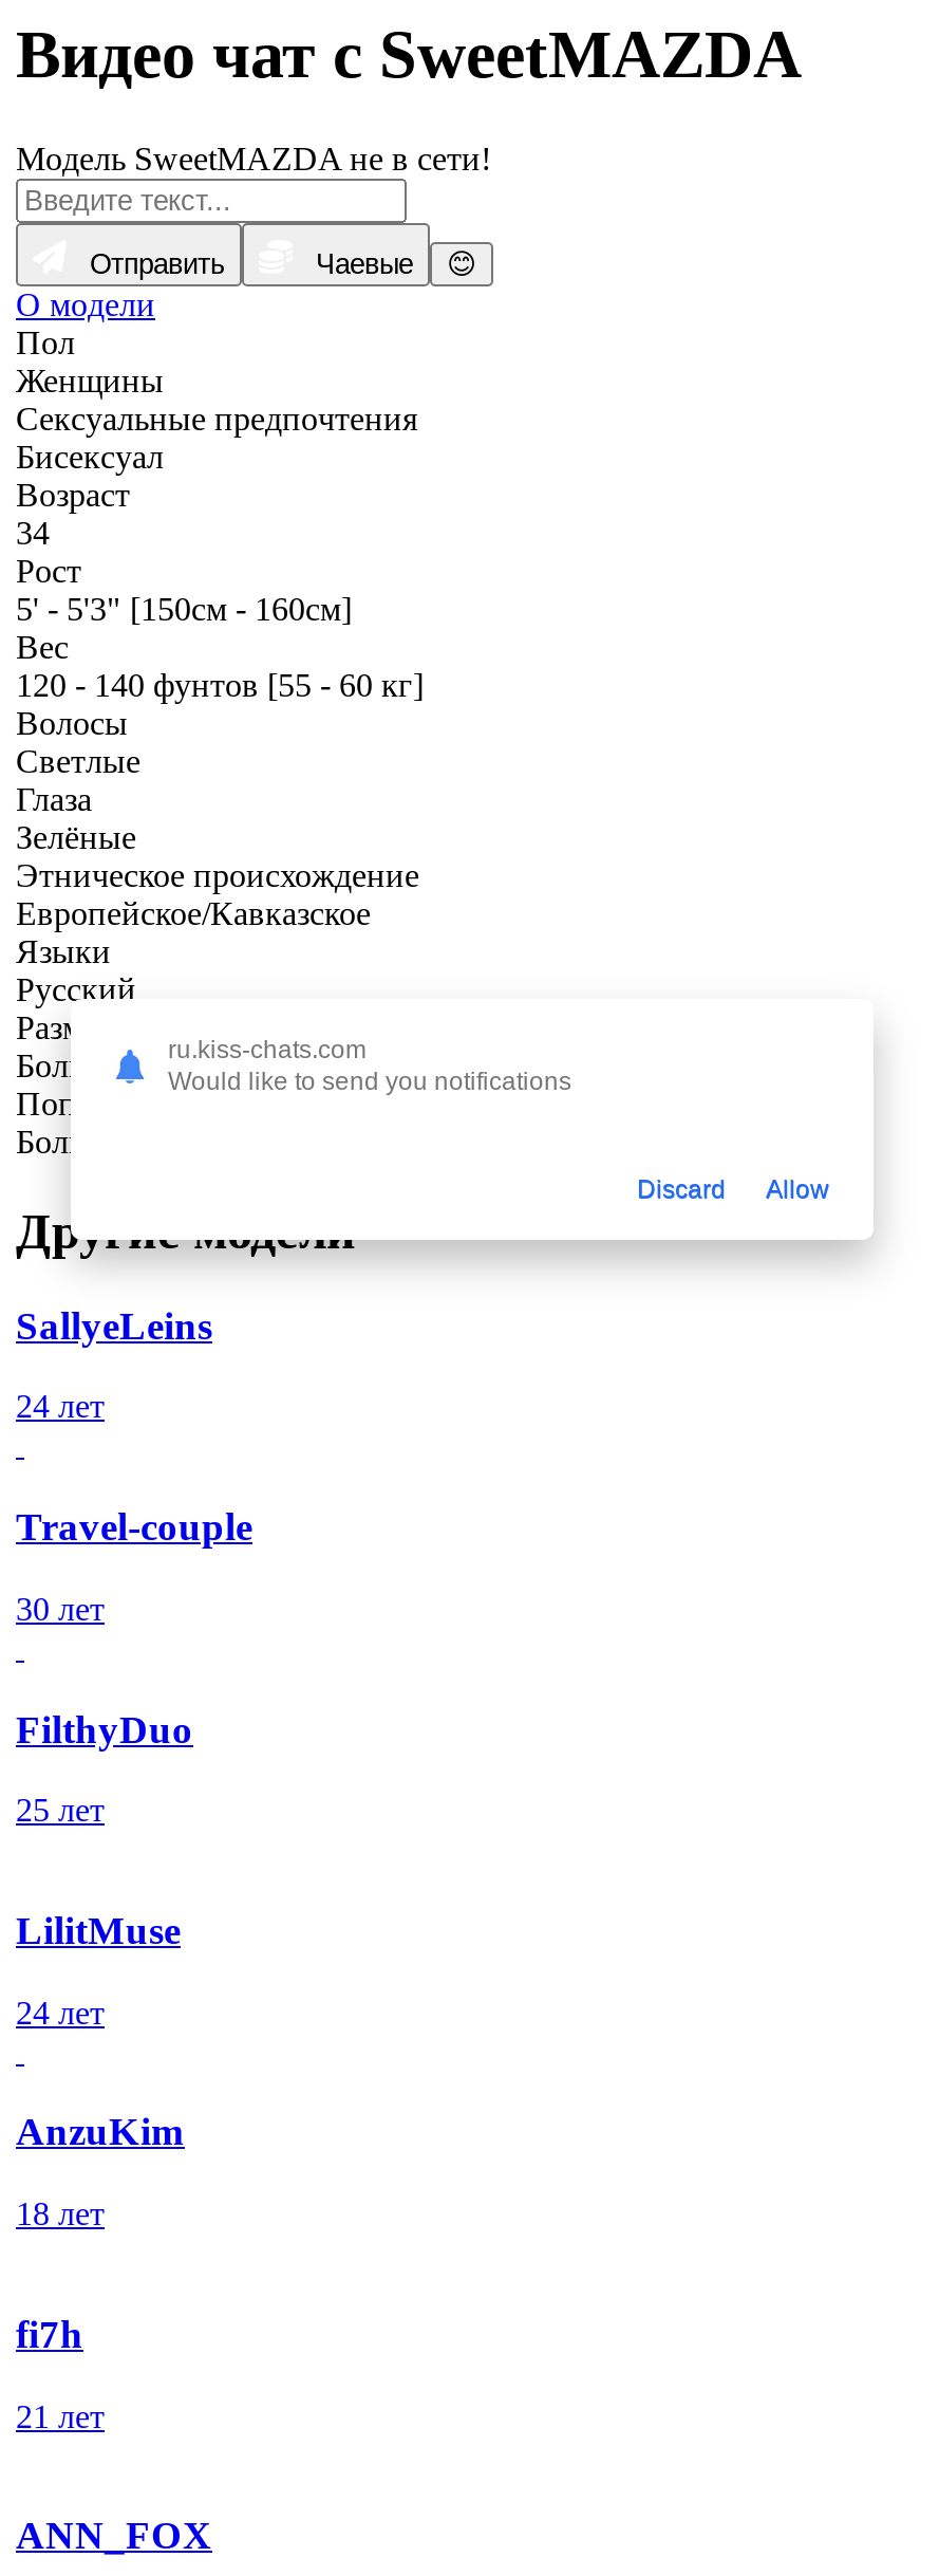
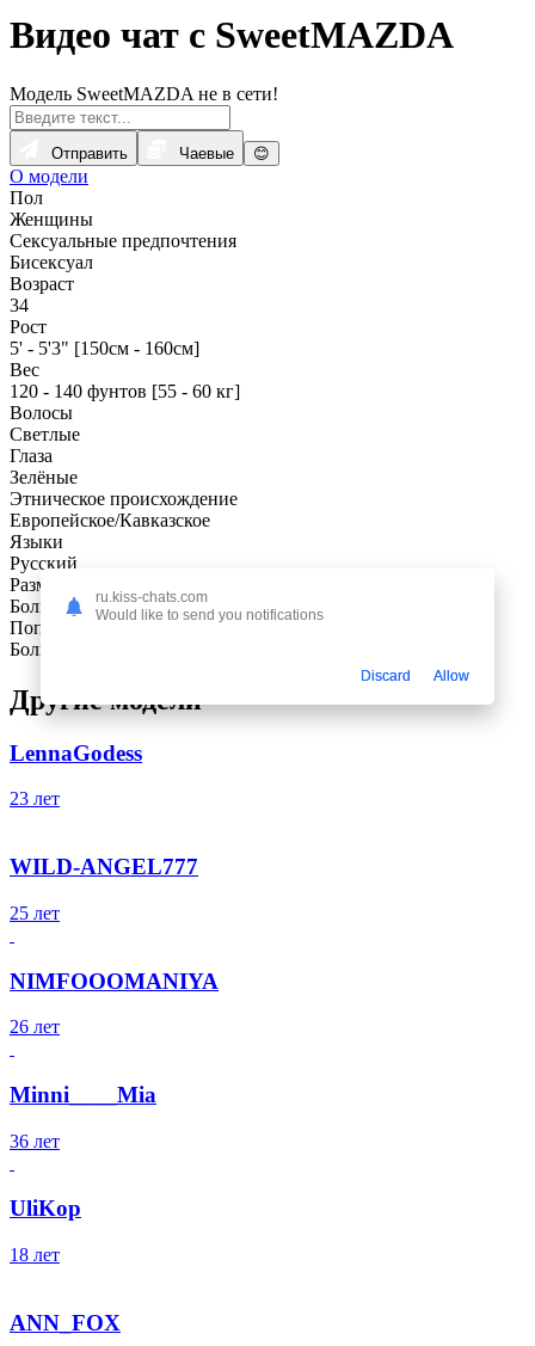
- SallyeLeins
- 24 лет
- Travel-couple
- 30 лет
- FilthyDuo
+ LennaGodess
+ 23 лет
+ WILD-ANGEL777

- LilitMuse
- 24 лет
- AnzuKim
+ NIMFOOOMANIYA
+ 26 лет
+ Minni____Mia
+ 36 лет
+ UliKop

- fi7h
- 21 лет
